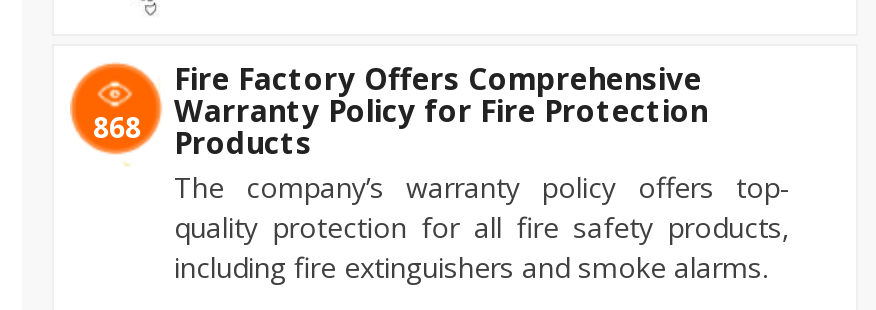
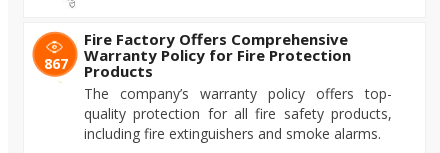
- 868 Warranty Policy for Fire Protection Products
+ 867 Warranty Policy for Fire Protection Products
